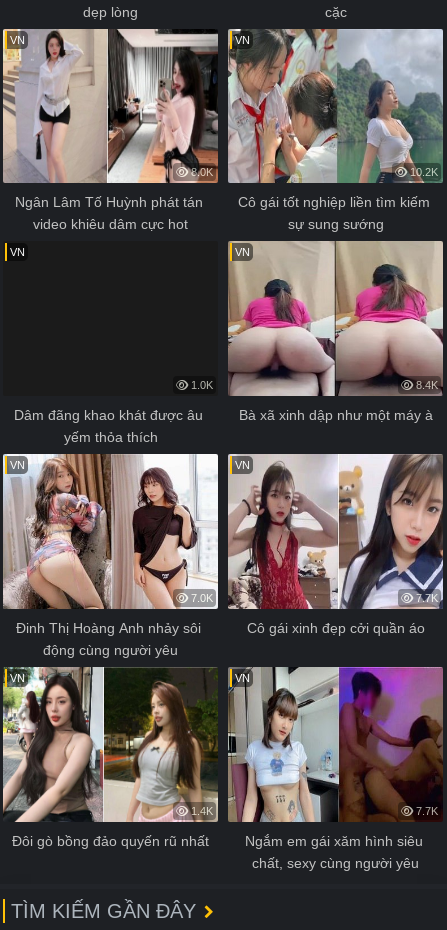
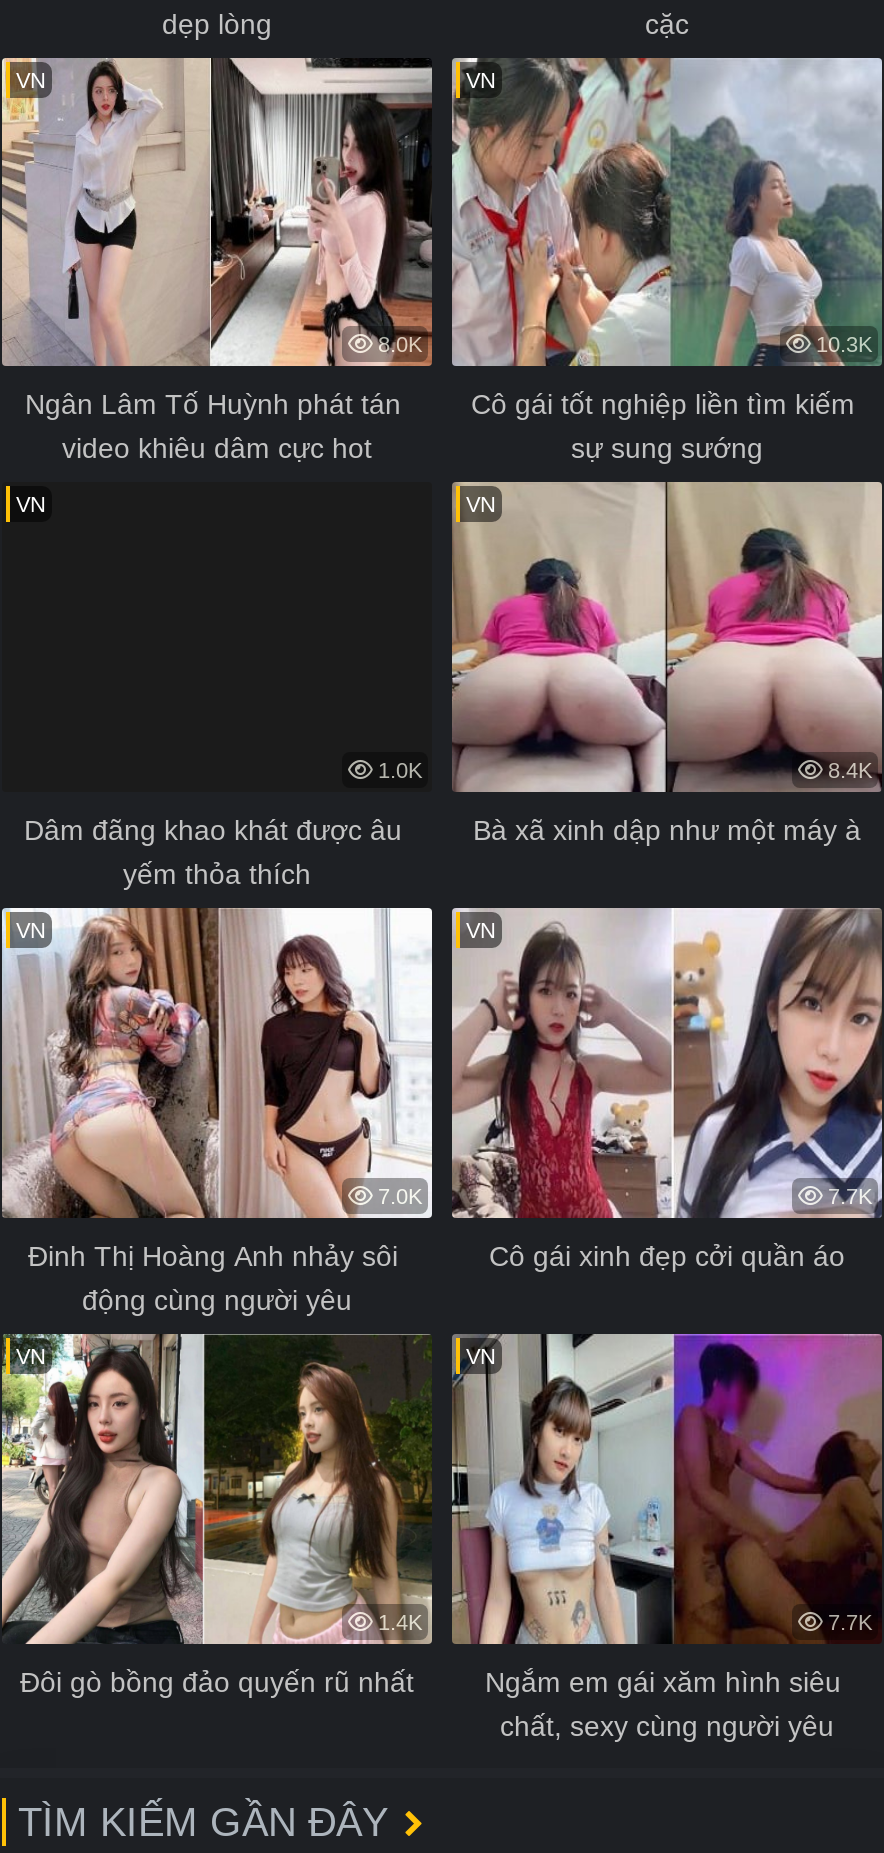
- 10.2K
+ 10.3K
